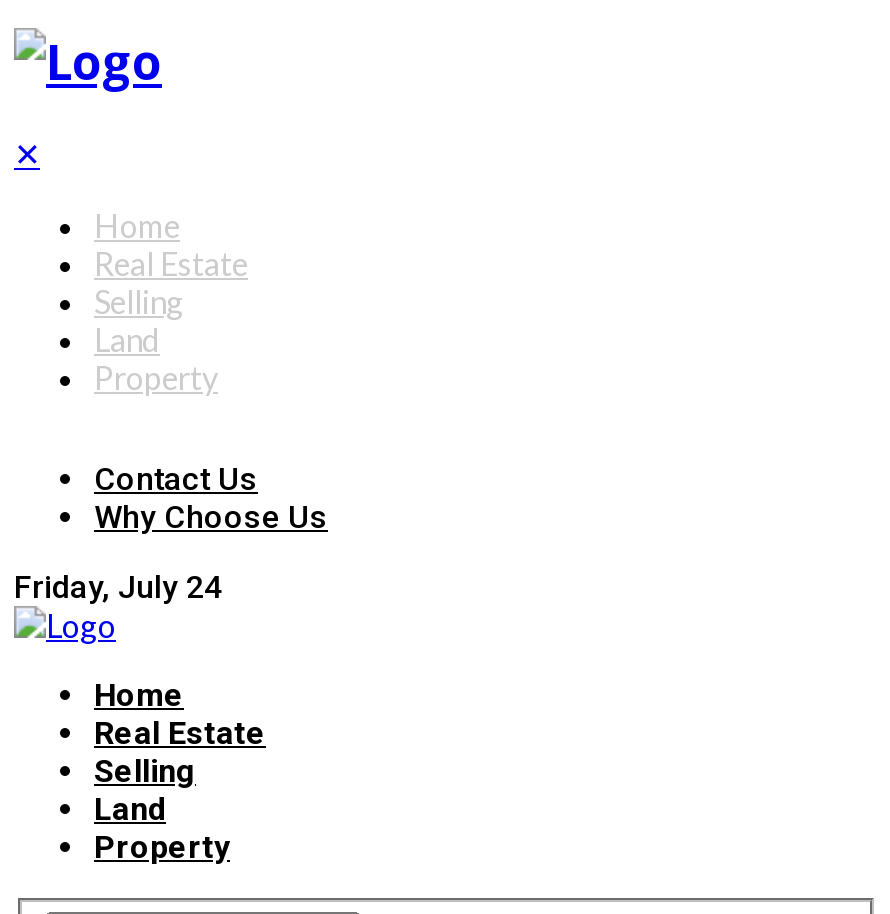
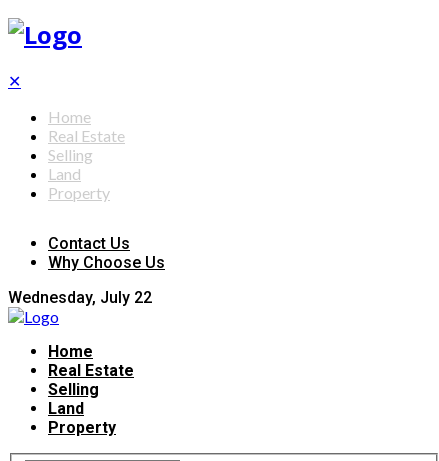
- Friday, July 24
+ Wednesday, July 22
